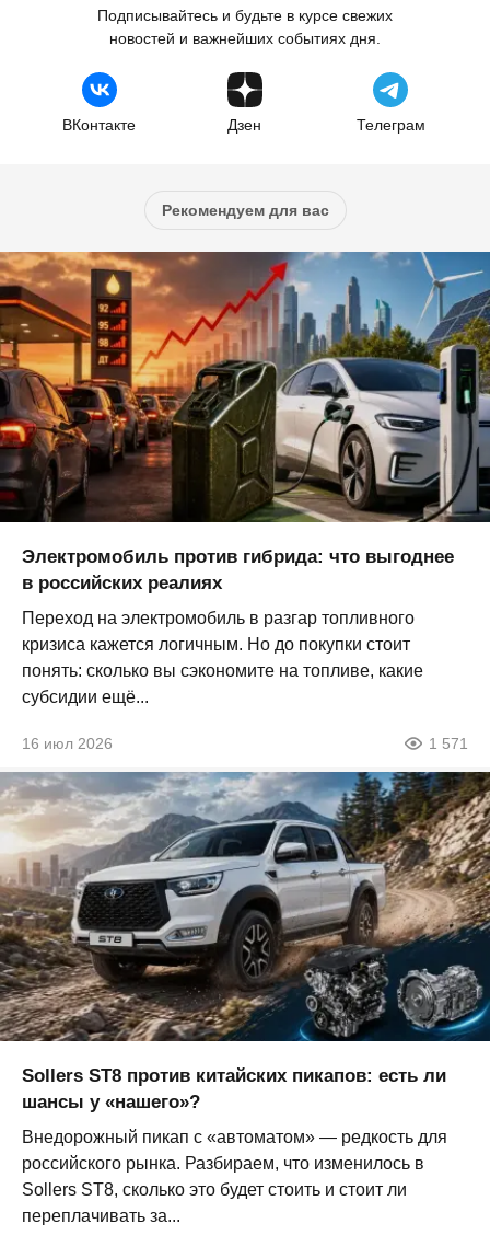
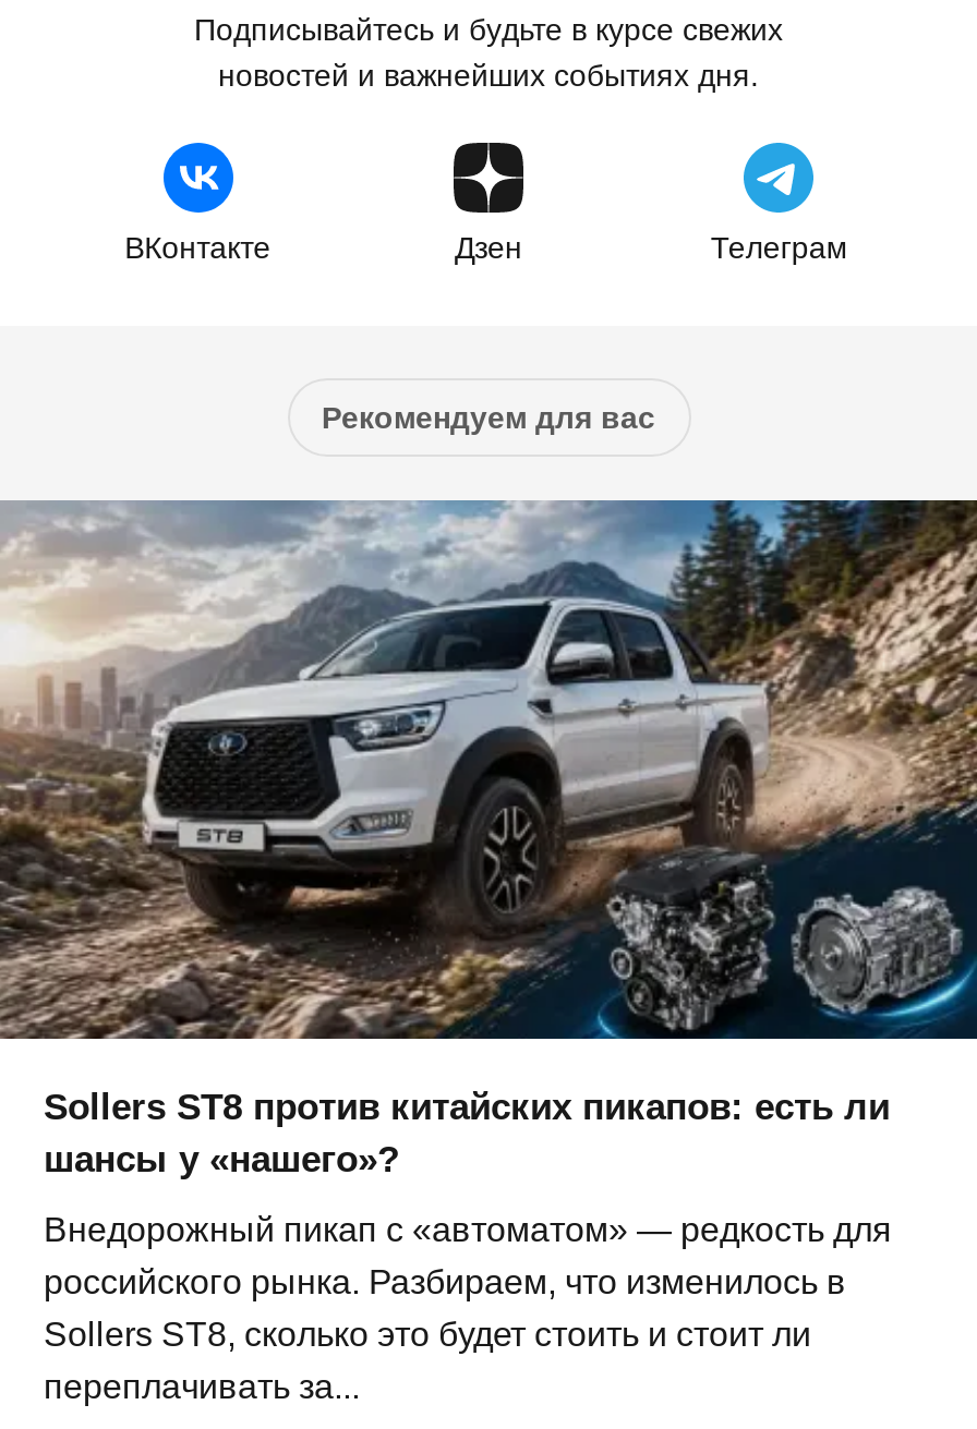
- [image]
- Электромобиль против гибрида: что выгоднее
- в российских реалиях
- Переход на электромобиль в разгар топливного
- кризиса кажется логичным. Но до покупки стоит
- понять: сколько вы сэкономите на топливе, какие
- субсидии ещё...
- 16 июл 2026
- 1 571
